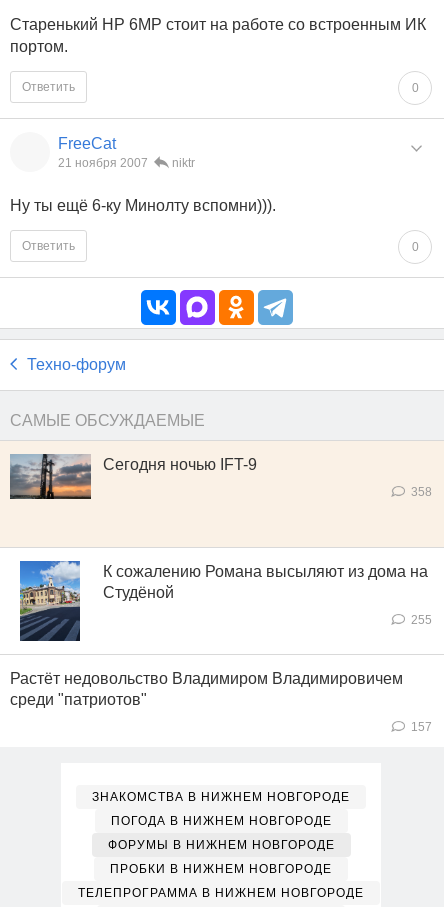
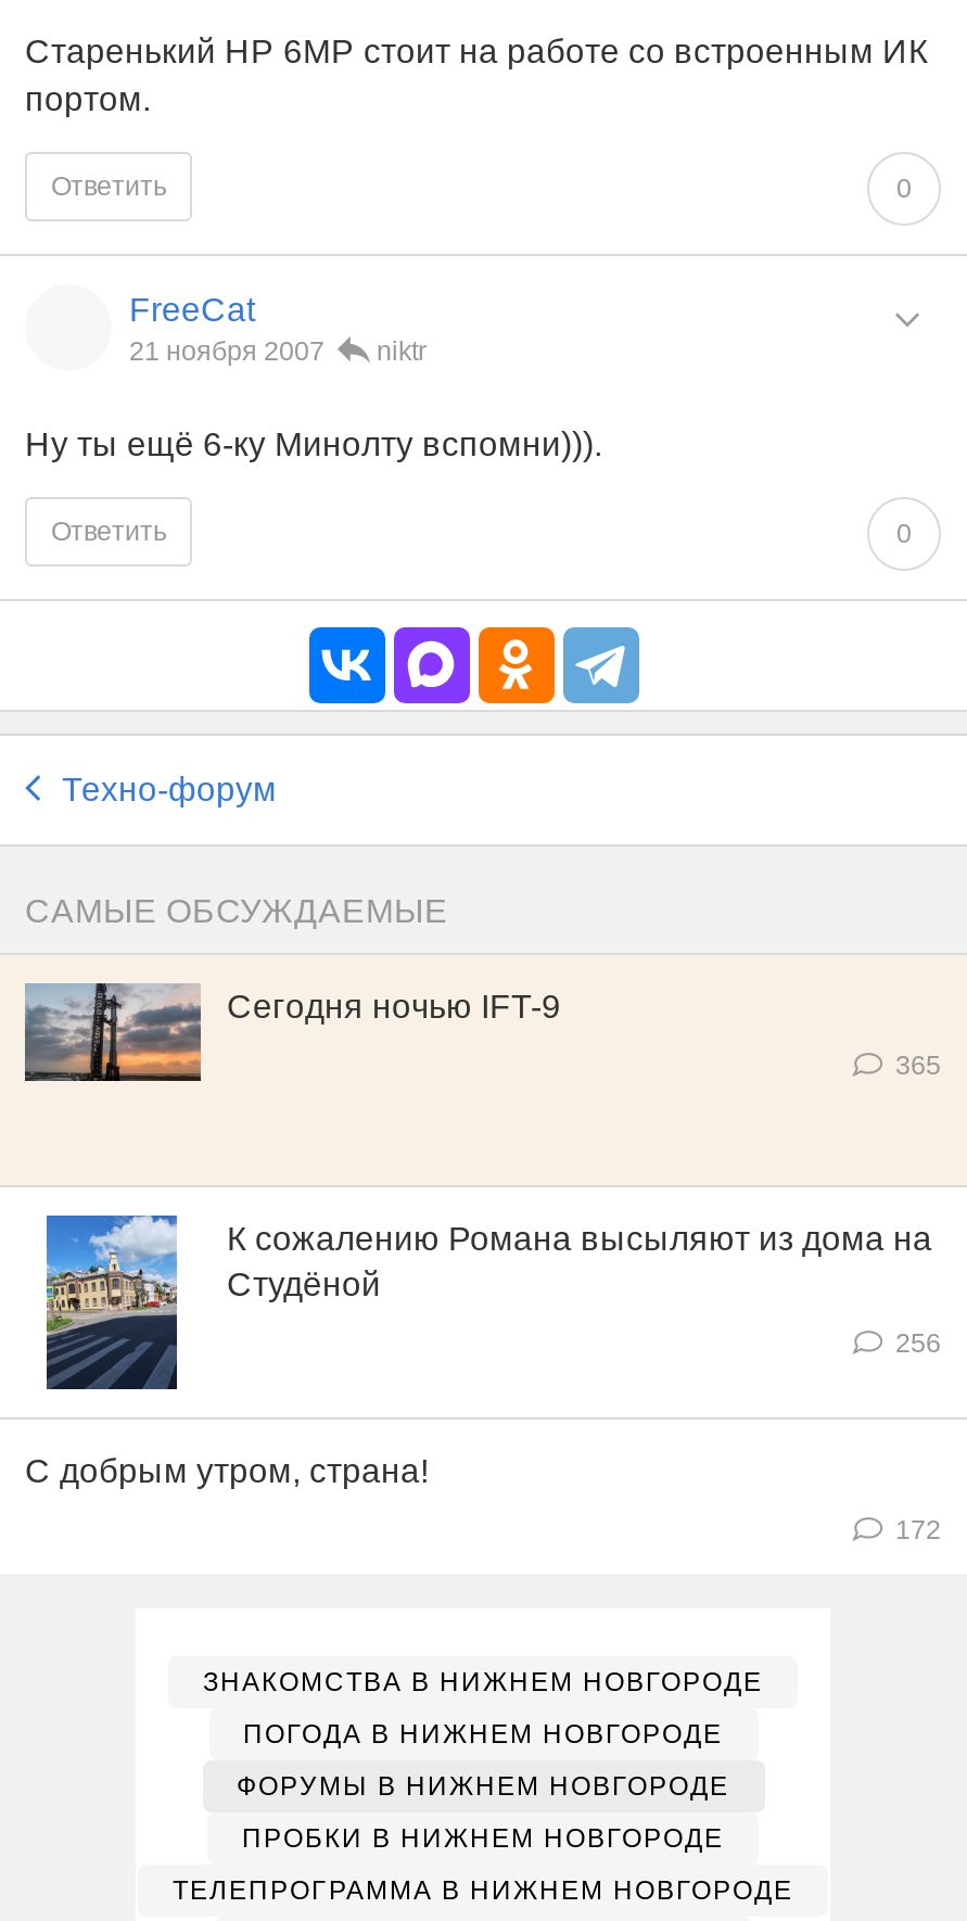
- 358
+ 365

- 255
+ 256

- Растёт недовольство Владимиром Владимировичем
- среди "патриотов"
+ С добрым утром, страна!

- 157
+ 172
